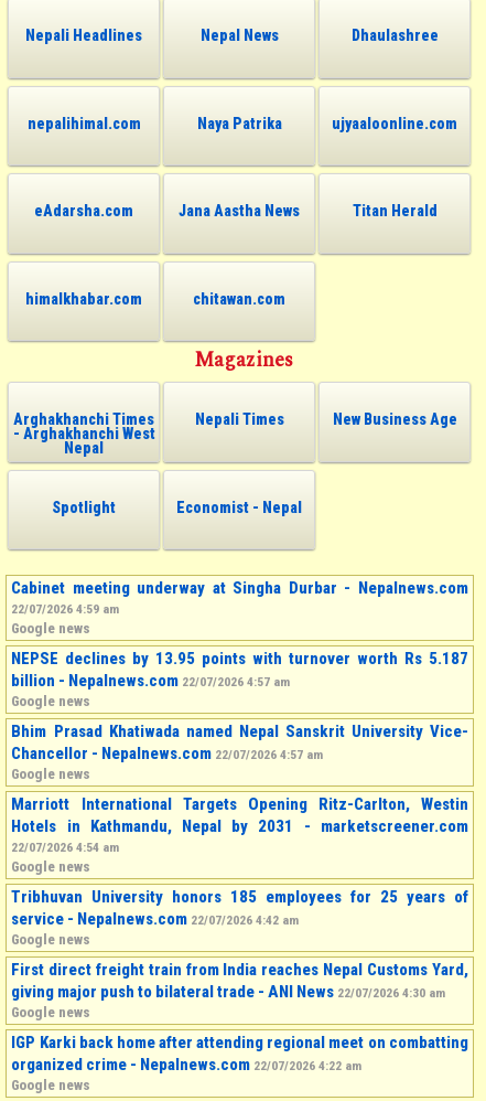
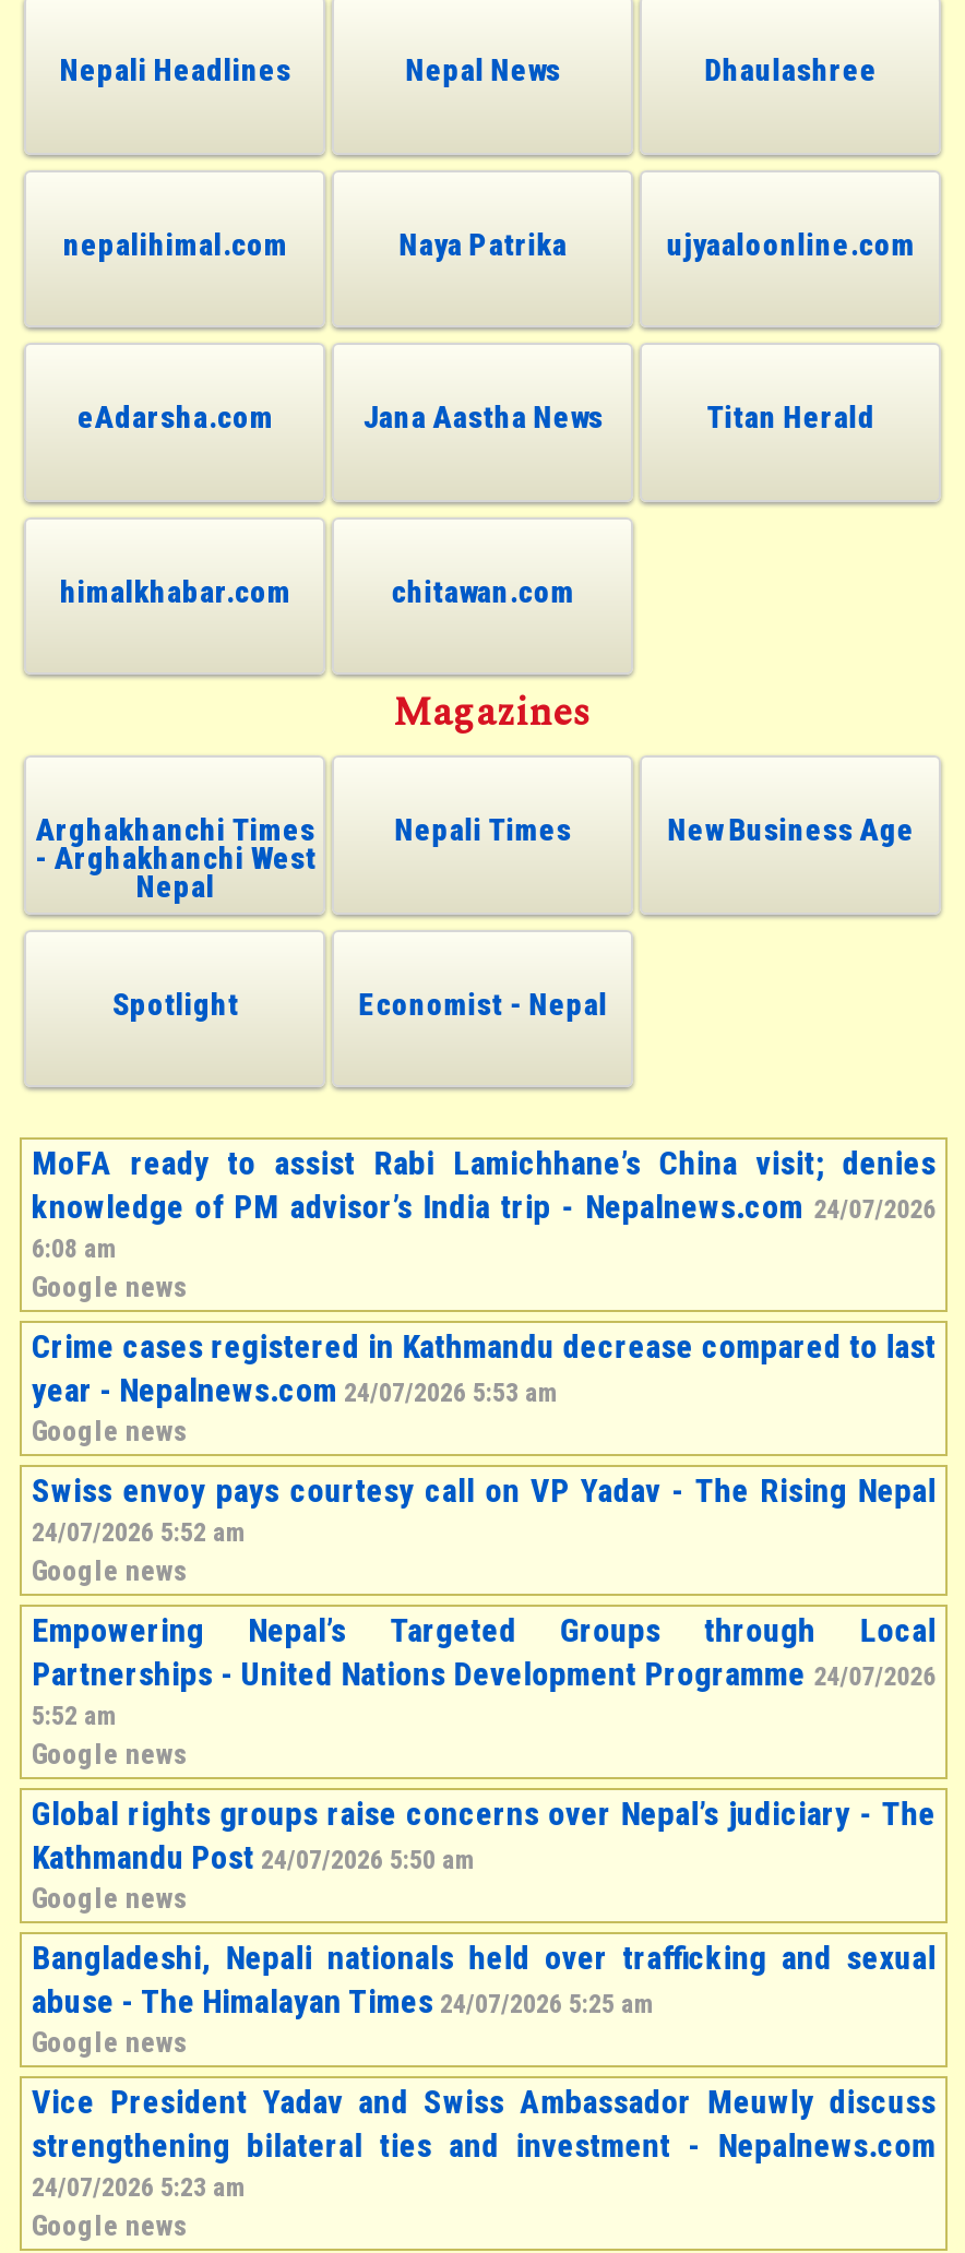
- Cabinet meeting underway at Singha Durbar - Nepalnews.com
- 22/07/2026 4:59 am
+ MoFA ready to assist Rabi Lamichhane’s China visit; denies
+ knowledge of PM advisor’s India trip - Nepalnews.com 24/07/2026
+ 6:08 am

- NEPSE declines by 13.95 points with turnover worth Rs 5.187
- billion - Nepalnews.com 22/07/2026 4:57 am
+ Crime cases registered in Kathmandu decrease compared to last
+ year - Nepalnews.com 24/07/2026 5:53 am

- Bhim Prasad Khatiwada named Nepal Sanskrit University Vice-
- Chancellor - Nepalnews.com 22/07/2026 4:57 am
+ Swiss envoy pays courtesy call on VP Yadav - The Rising Nepal
+ 24/07/2026 5:52 am

- Marriott International Targets Opening Ritz-Carlton, Westin
- Hotels in Kathmandu, Nepal by 2031 - marketscreener.com
- 22/07/2026 4:54 am
+ Empowering Nepal’s Targeted Groups through Local
+ Partnerships - United Nations Development Programme 24/07/2026
+ 5:52 am

- Tribhuvan University honors 185 employees for 25 years of
- service - Nepalnews.com 22/07/2026 4:42 am
+ Global rights groups raise concerns over Nepal’s judiciary - The
+ Kathmandu Post 24/07/2026 5:50 am

- First direct freight train from India reaches Nepal Customs Yard,
- giving major push to bilateral trade - ANI News 22/07/2026 4:30 am
+ Bangladeshi, Nepali nationals held over trafficking and sexual
+ abuse - The Himalayan Times 24/07/2026 5:25 am

- IGP Karki back home after attending regional meet on combatting
- organized crime - Nepalnews.com 22/07/2026 4:22 am
+ Vice President Yadav and Swiss Ambassador Meuwly discuss
+ strengthening bilateral ties and investment - Nepalnews.com
+ 24/07/2026 5:23 am
